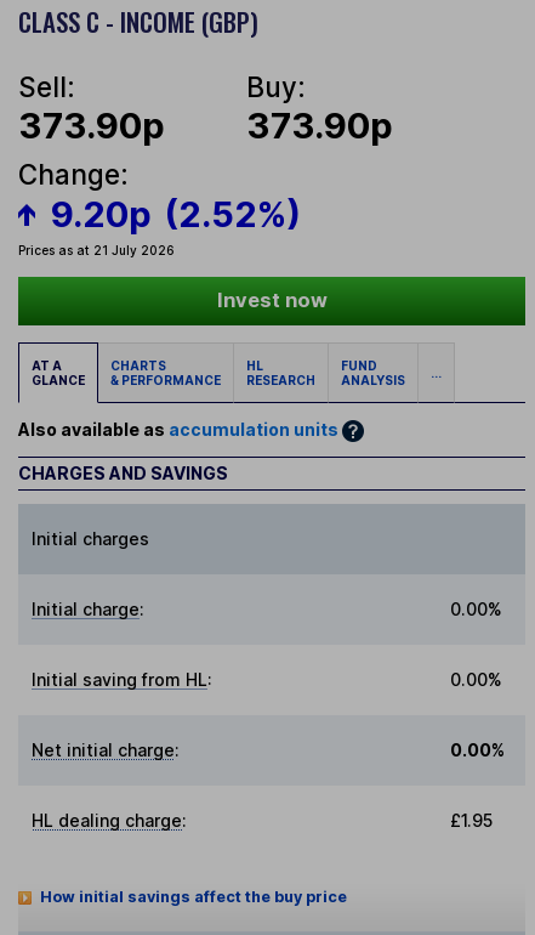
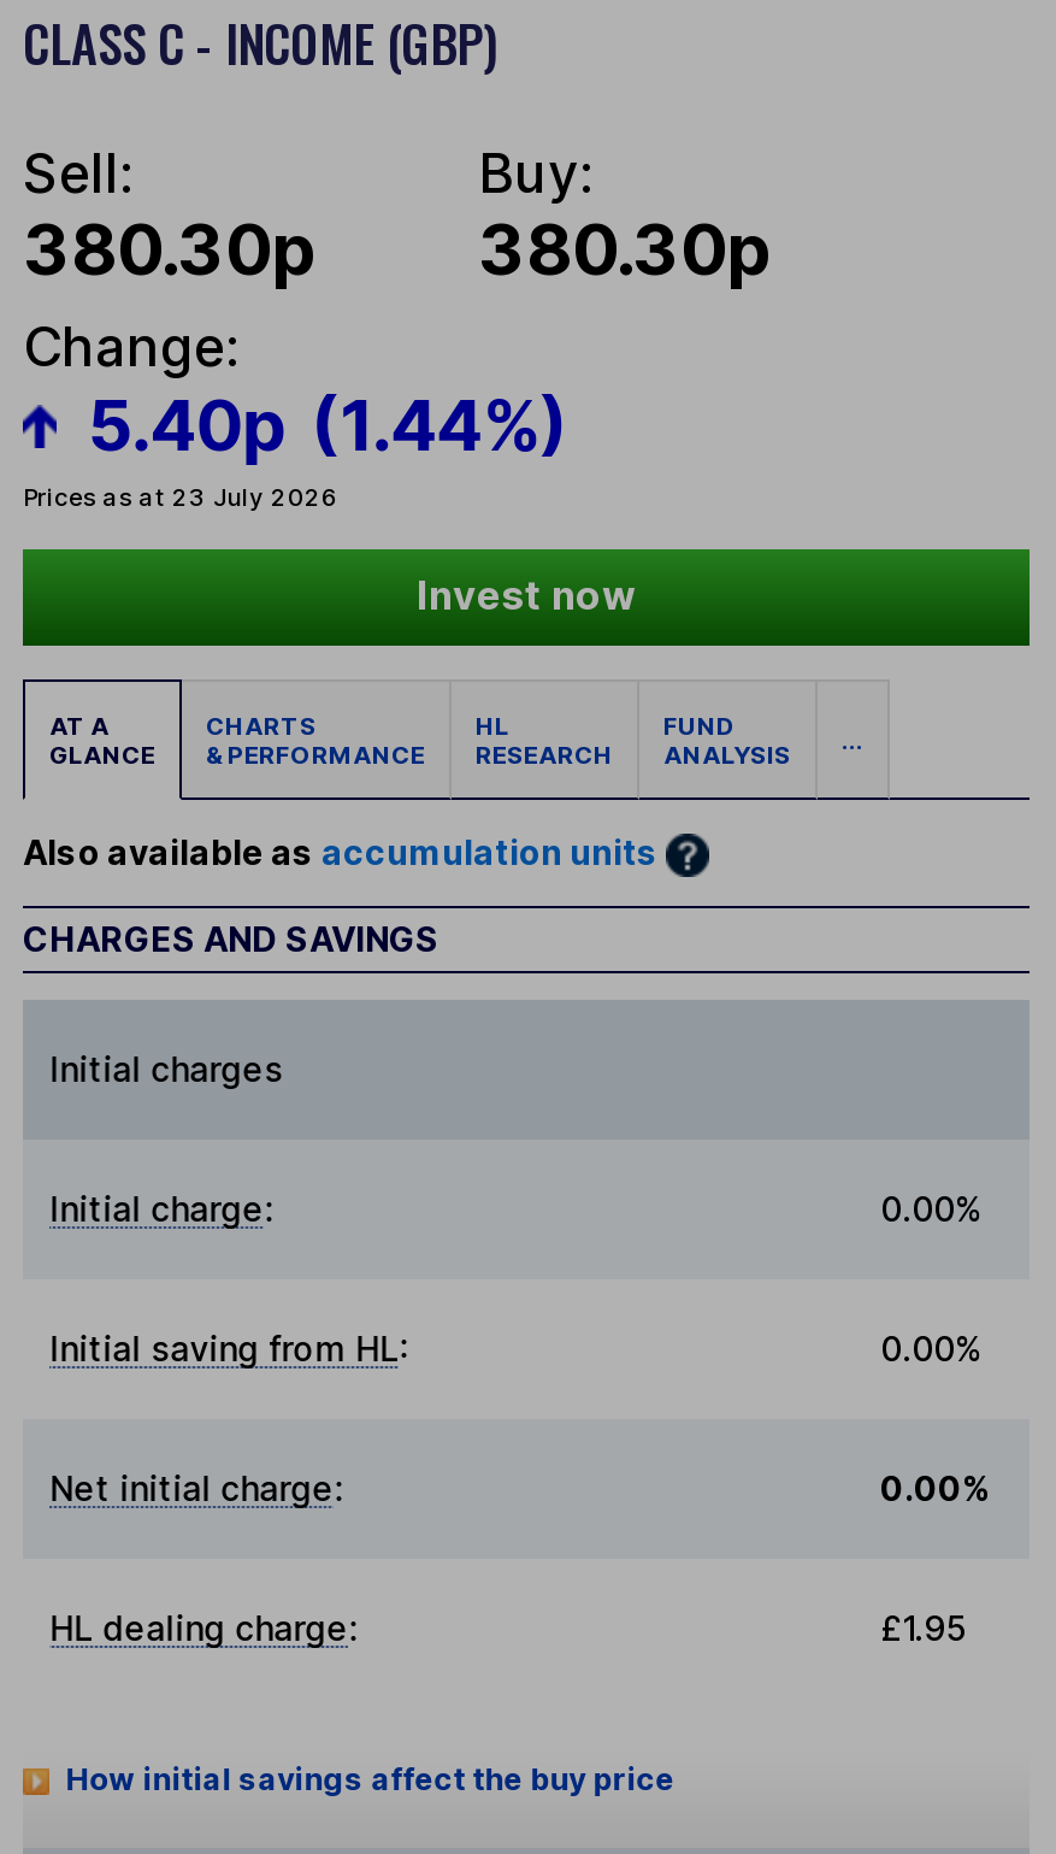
- 373.90p
+ 380.30p

- 373.90p
+ 380.30p

- 9.20p (2.52%)
- Prices as at 21 July 2026
+ 5.40p (1.44%)
+ Prices as at 23 July 2026
